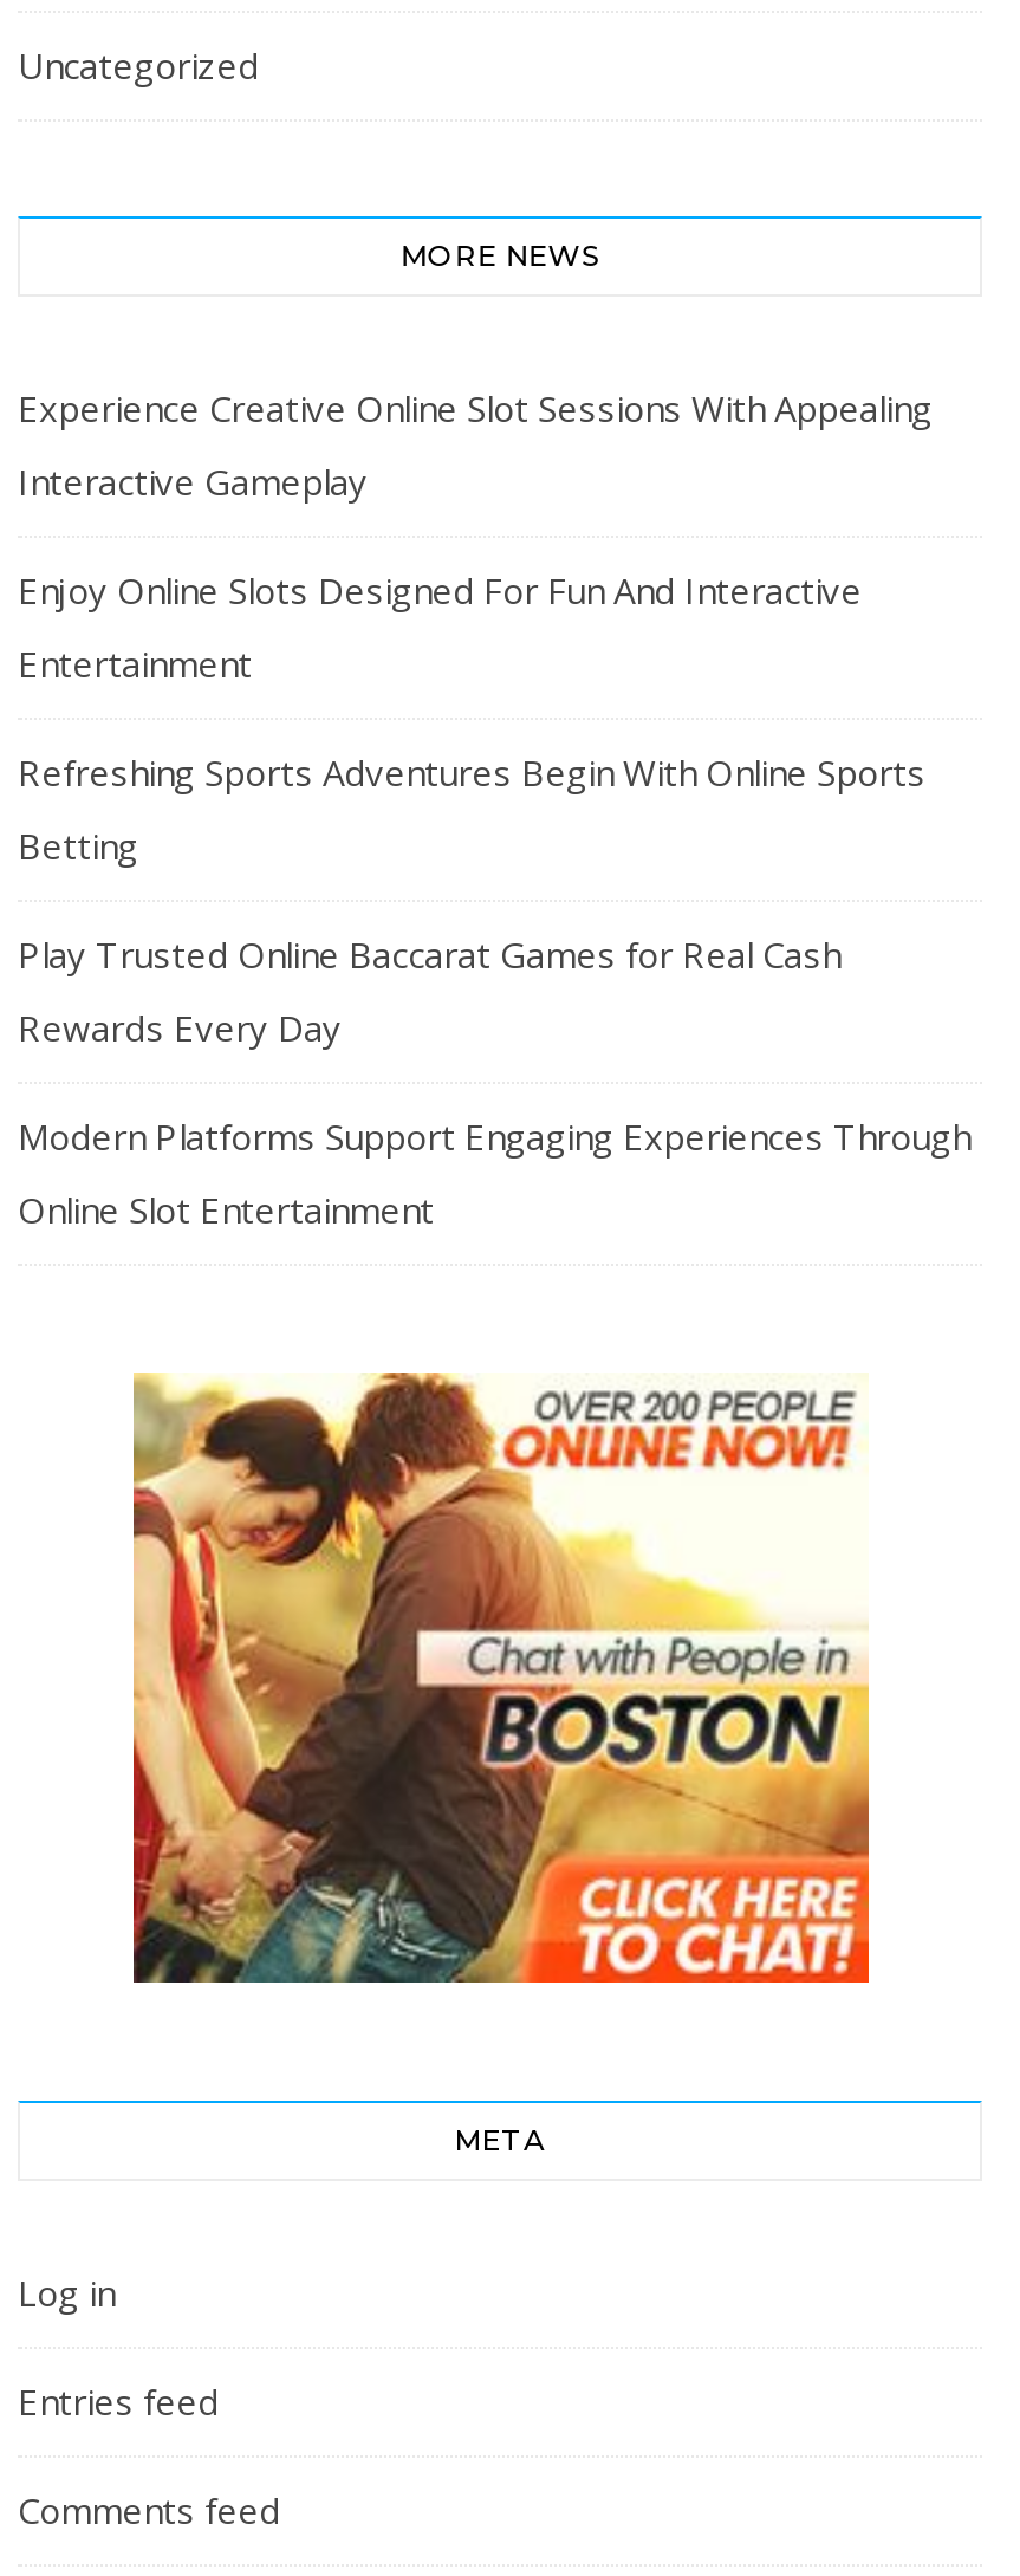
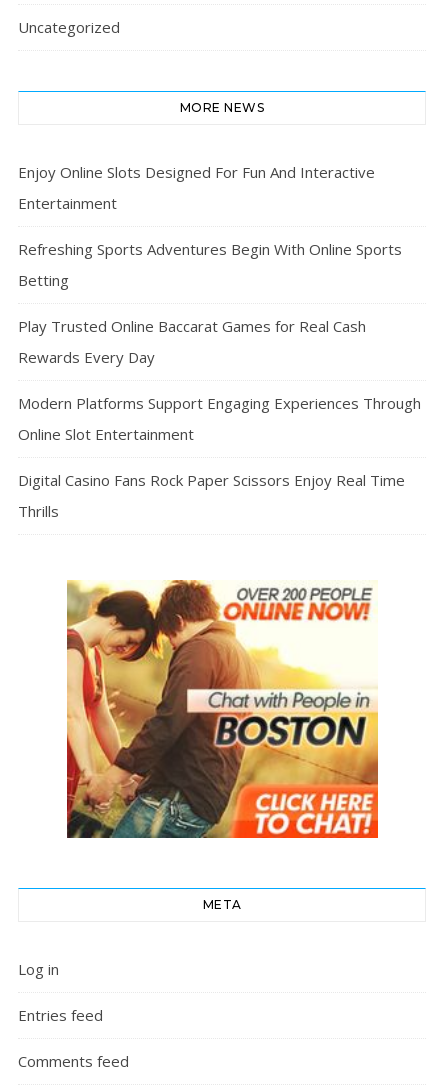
- Experience Creative Online Slot Sessions With Appealing
- Interactive Gameplay

moved up: Enjoy Online Slots Designed For Fun And Interactive | Entertainment | Refreshing Sports Adventures Begin With Online Sports | Betting | Play Trusted Online Baccarat Games for Real Cash | Rewards Every Day | Modern Platforms Support Engaging Experiences Through | Online Slot Entertainment

+ Digital Casino Fans Rock Paper Scissors Enjoy Real Time
+ Thrills
